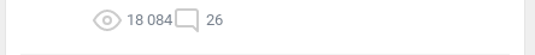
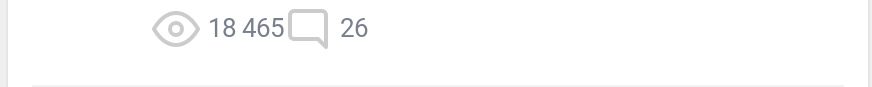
- 18 084 26
+ 18 465 26
